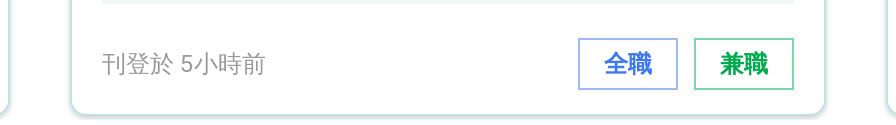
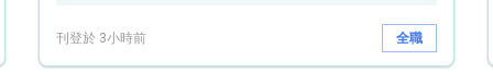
- 刊登於 5小時前
+ 刊登於 3小時前

- 兼職
